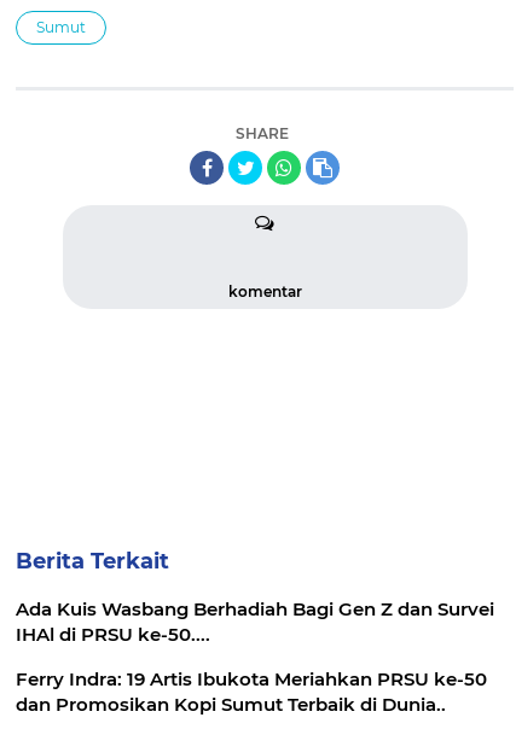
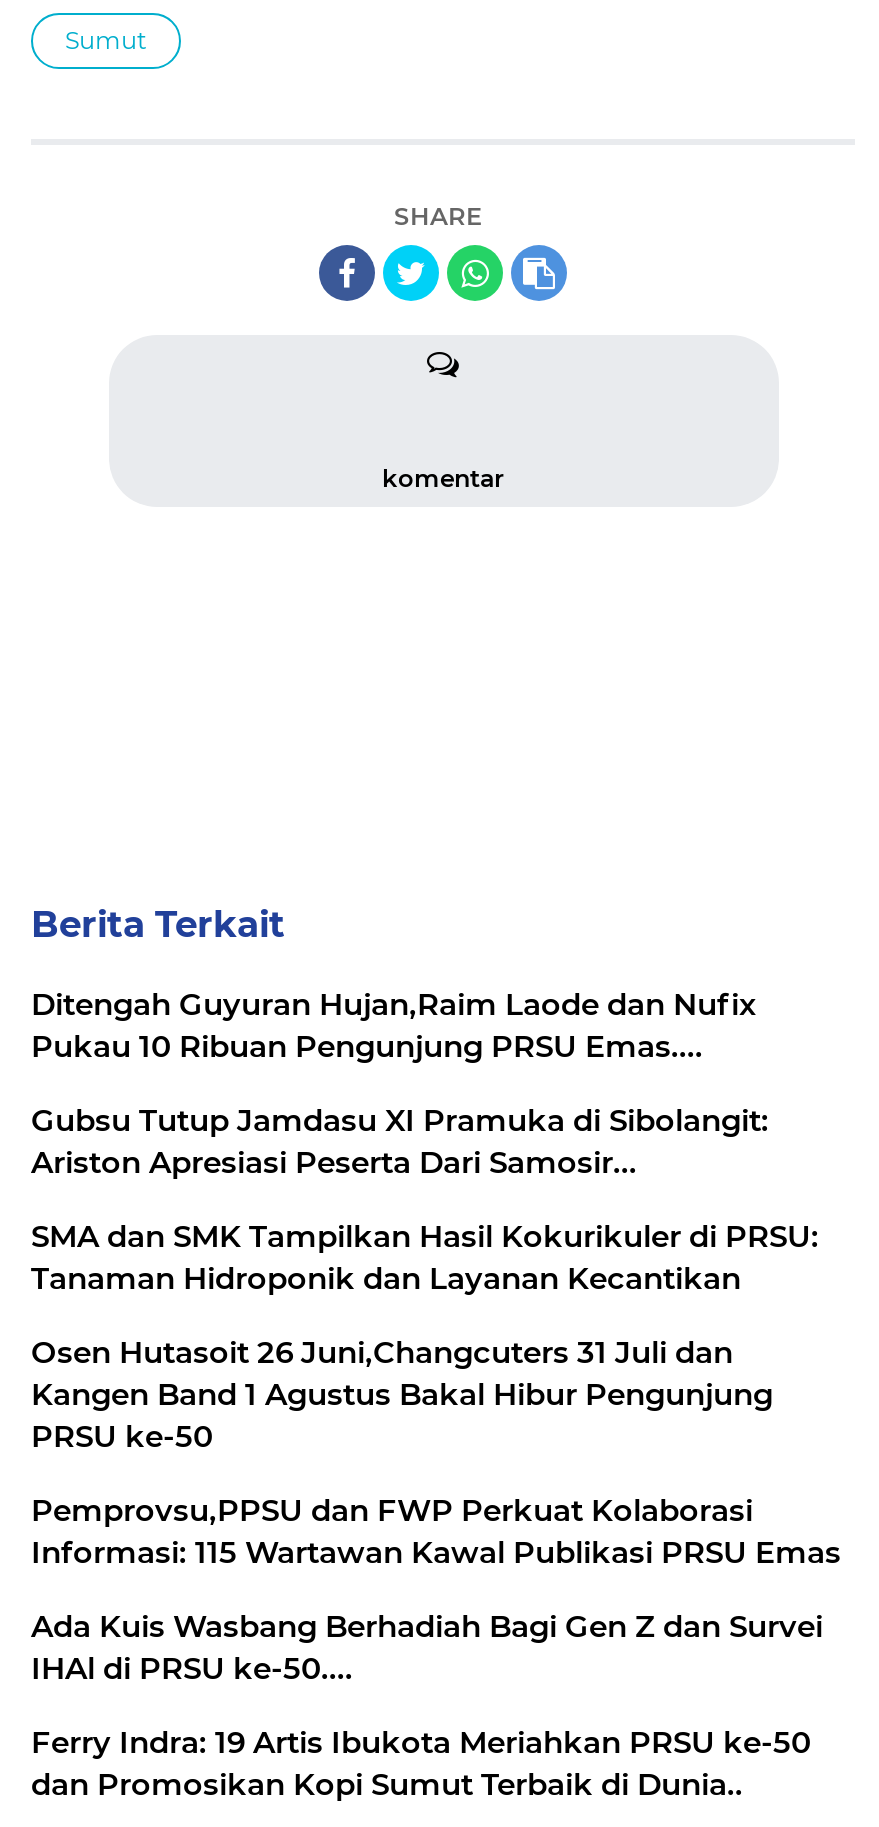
+ Ditengah Guyuran Hujan,Raim Laode dan Nufix
+ Pukau 10 Ribuan Pengunjung PRSU Emas....
+ Gubsu Tutup Jamdasu XI Pramuka di Sibolangit:
+ Ariston Apresiasi Peserta Dari Samosir...
+ SMA dan SMK Tampilkan Hasil Kokurikuler di PRSU:
+ Tanaman Hidroponik dan Layanan Kecantikan
+ Osen Hutasoit 26 Juni,Changcuters 31 Juli dan
+ Kangen Band 1 Agustus Bakal Hibur Pengunjung
+ PRSU ke-50
+ Pemprovsu,PPSU dan FWP Perkuat Kolaborasi
+ Informasi: 115 Wartawan Kawal Publikasi PRSU Emas
